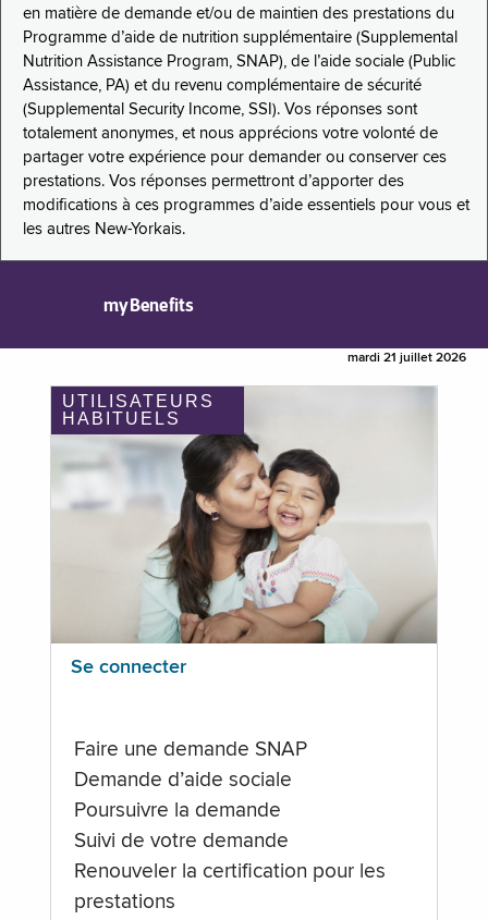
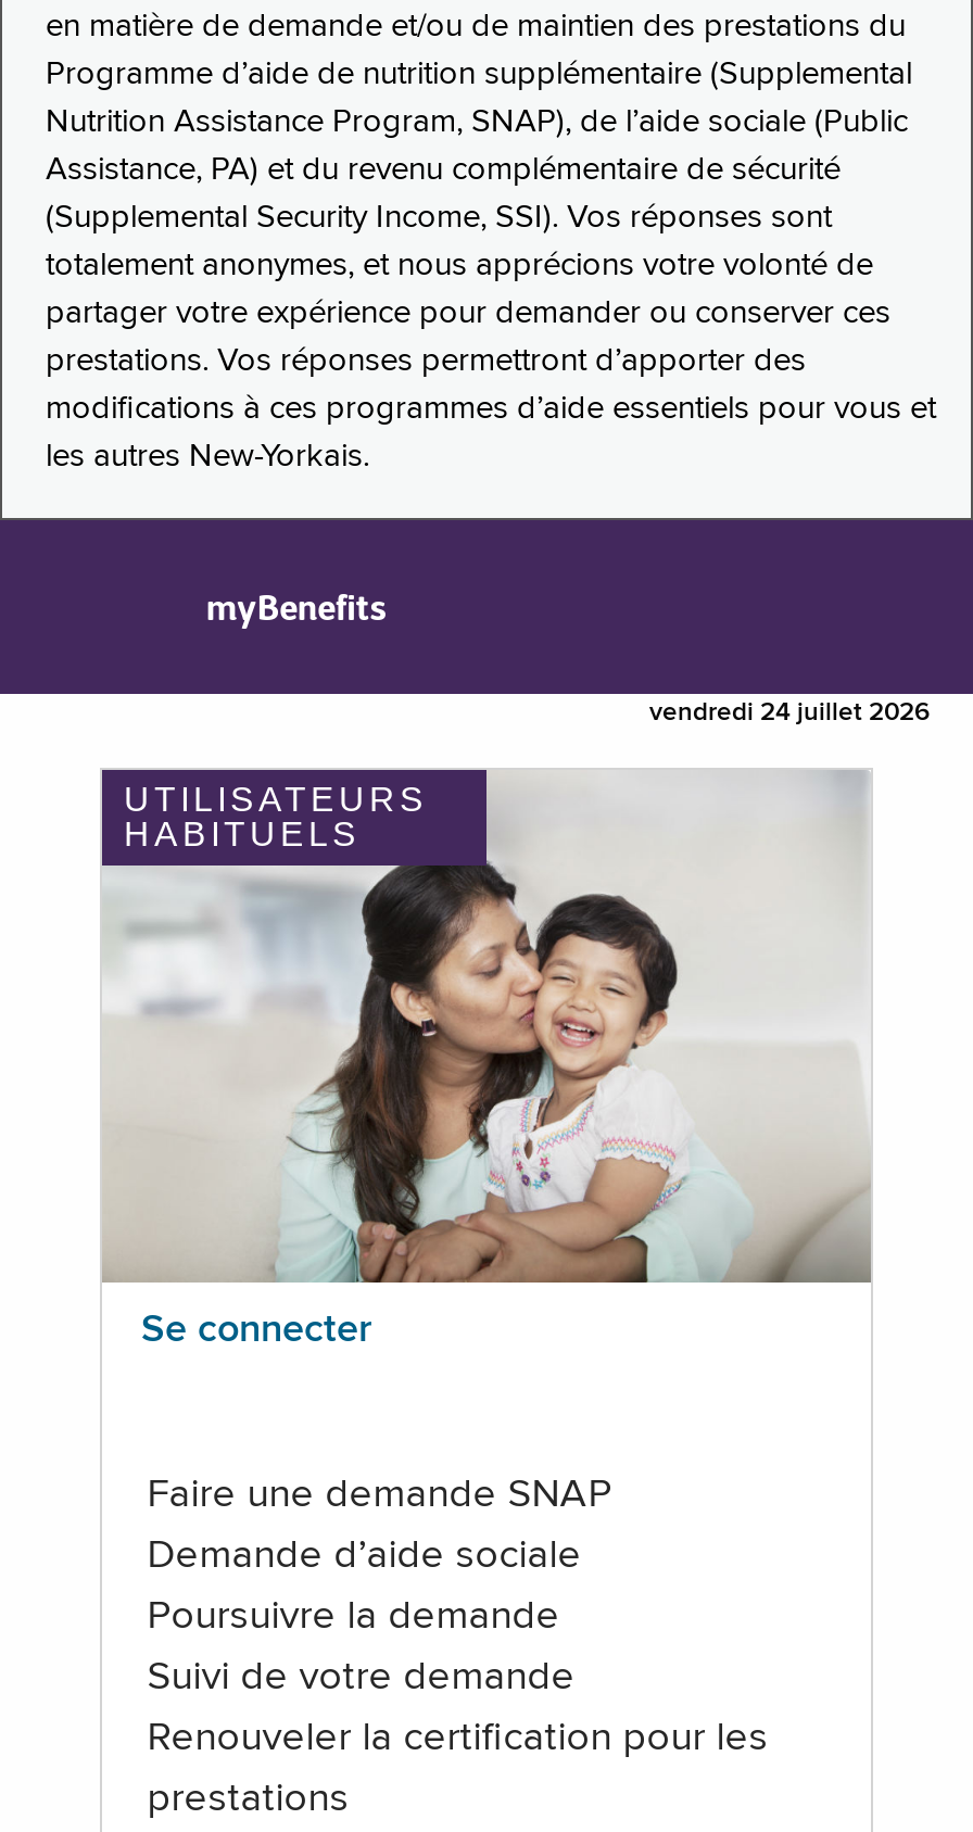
- mardi 21 juillet 2026
+ vendredi 24 juillet 2026
